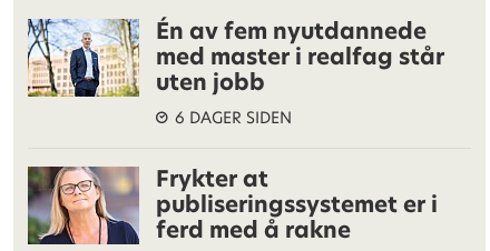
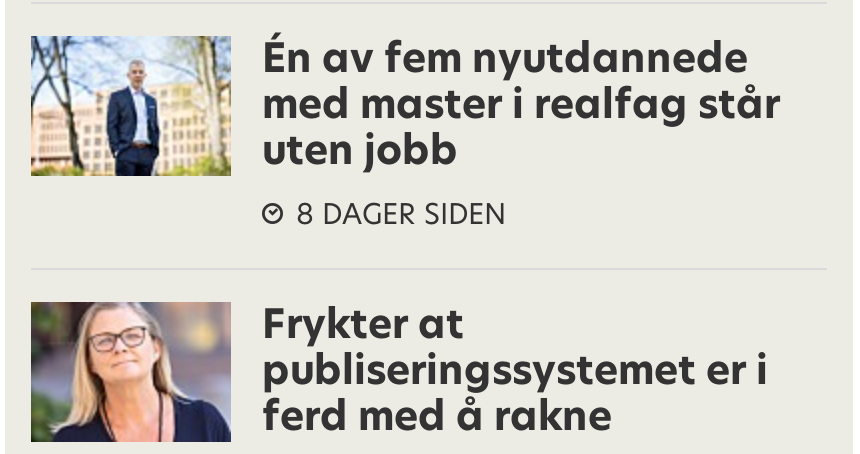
- 6 DAGER SIDEN
+ 8 DAGER SIDEN
